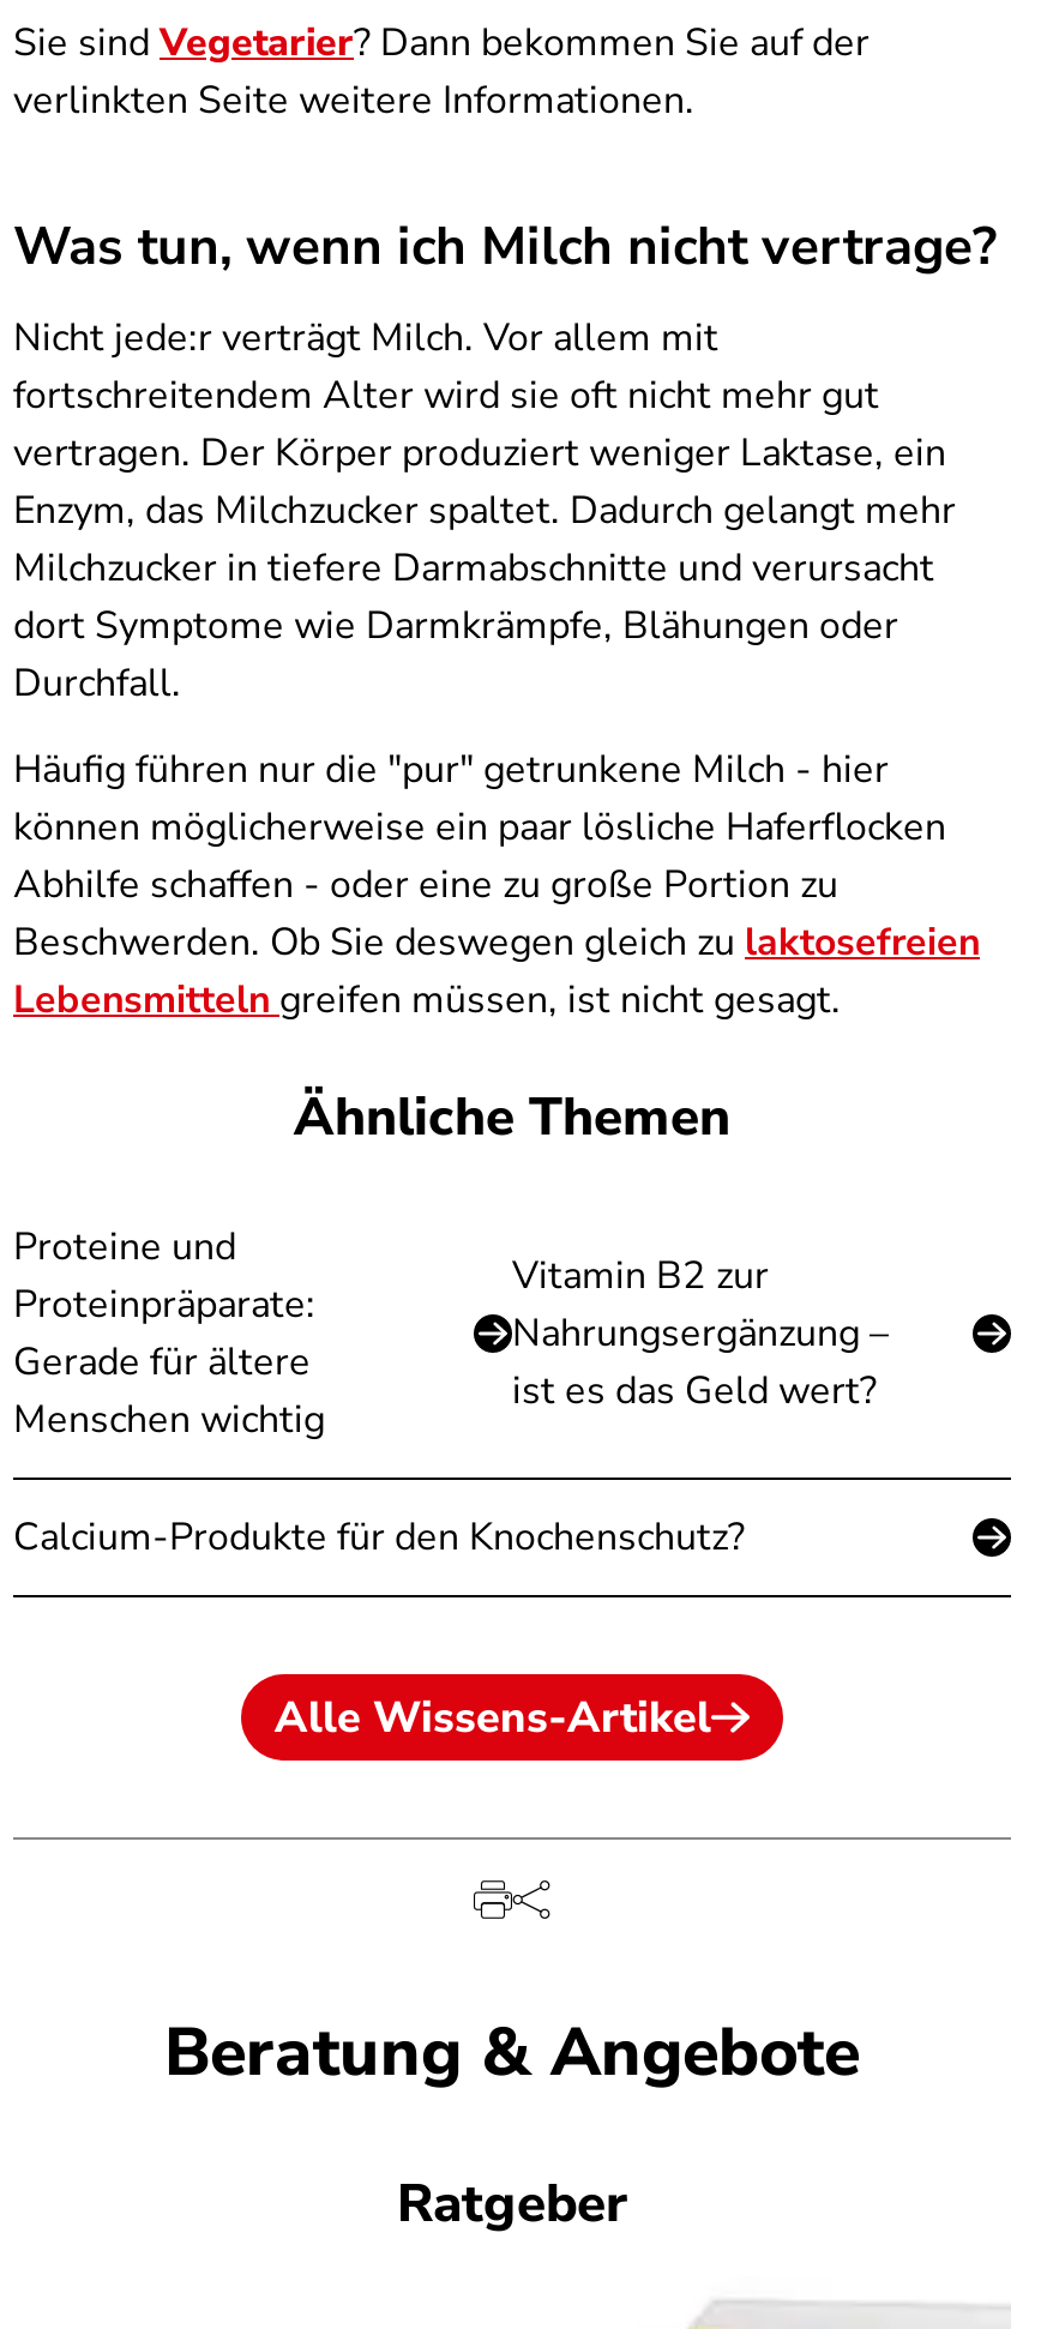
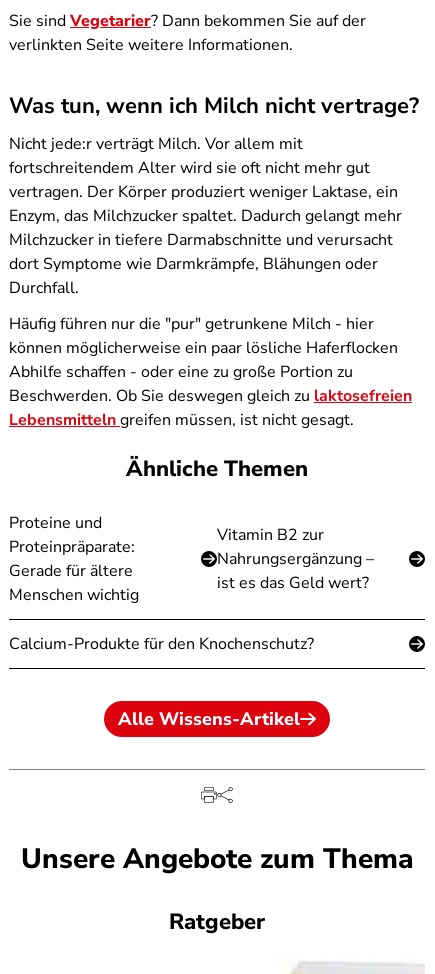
- Beratung & Angebote
+ Unsere Angebote zum Thema
